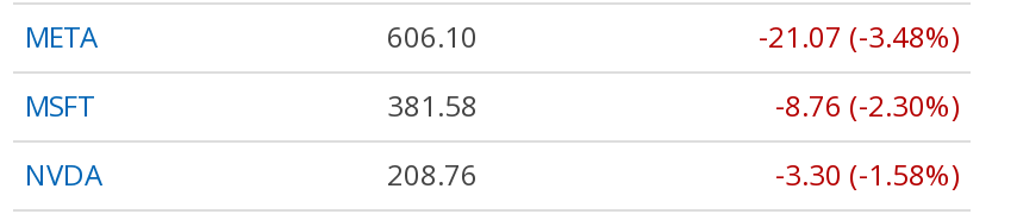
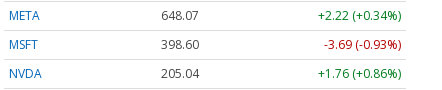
- 606.10
+ 648.07

- -21.07 (-3.48%)
+ +2.22 (+0.34%)

- 381.58
+ 398.60

- -8.76 (-2.30%)
+ -3.69 (-0.93%)

- 208.76
+ 205.04

- -3.30 (-1.58%)
+ +1.76 (+0.86%)
